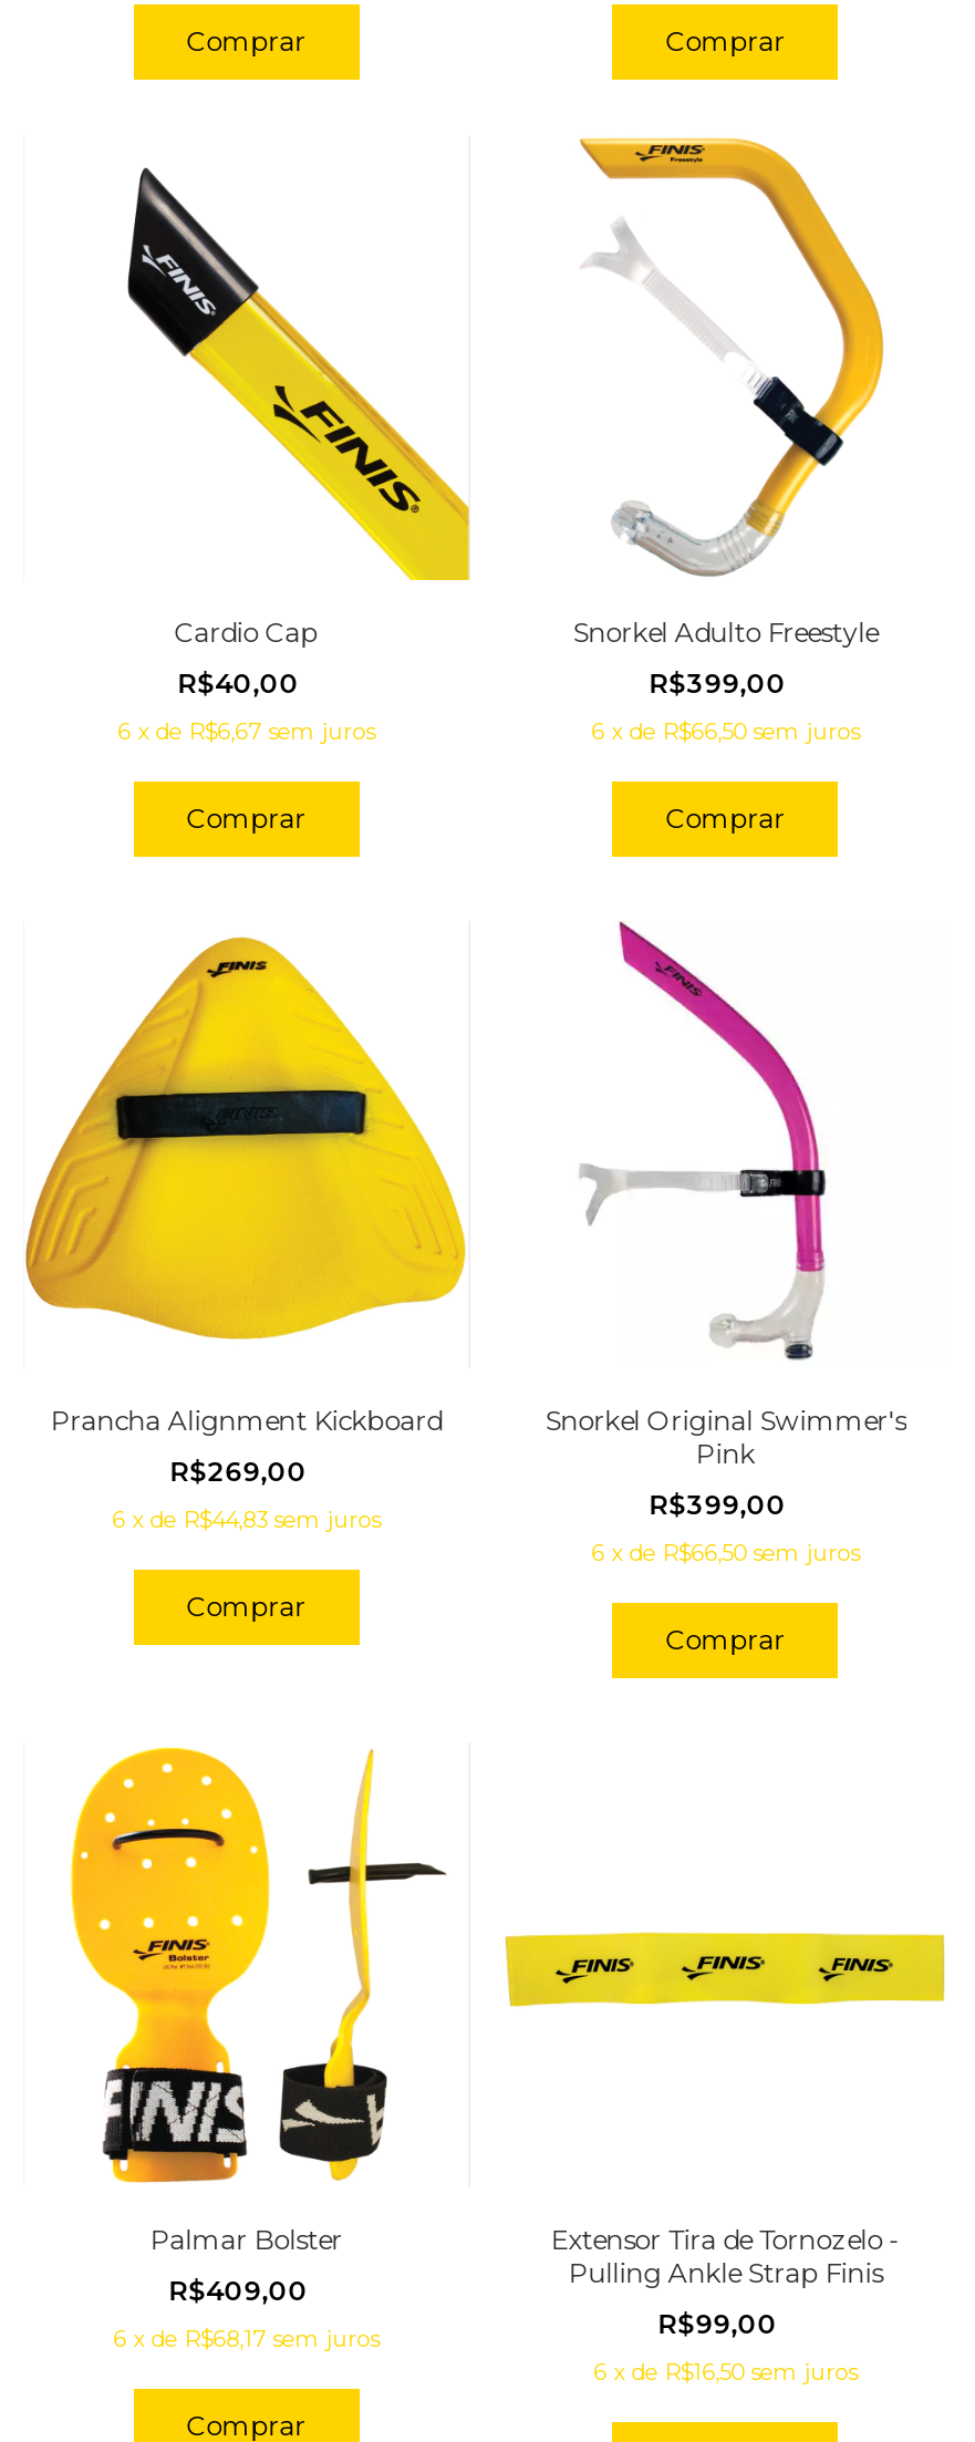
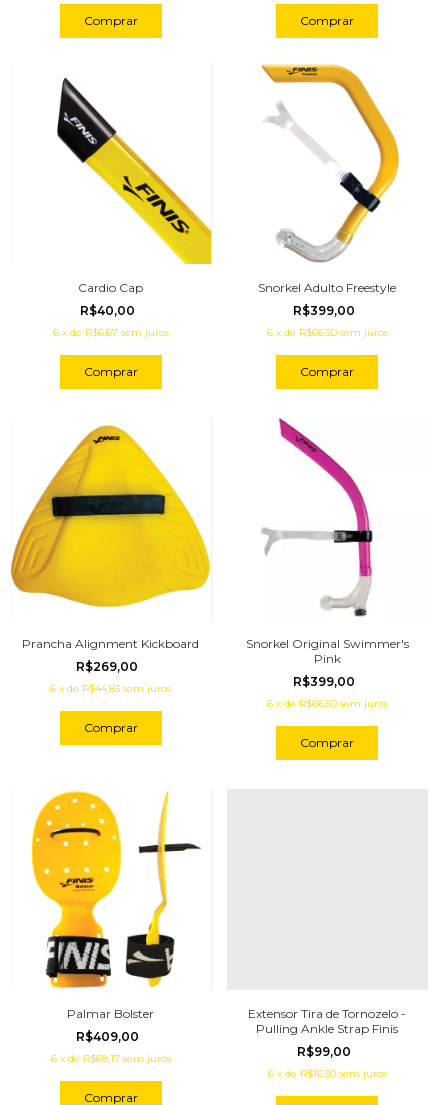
- [image]
